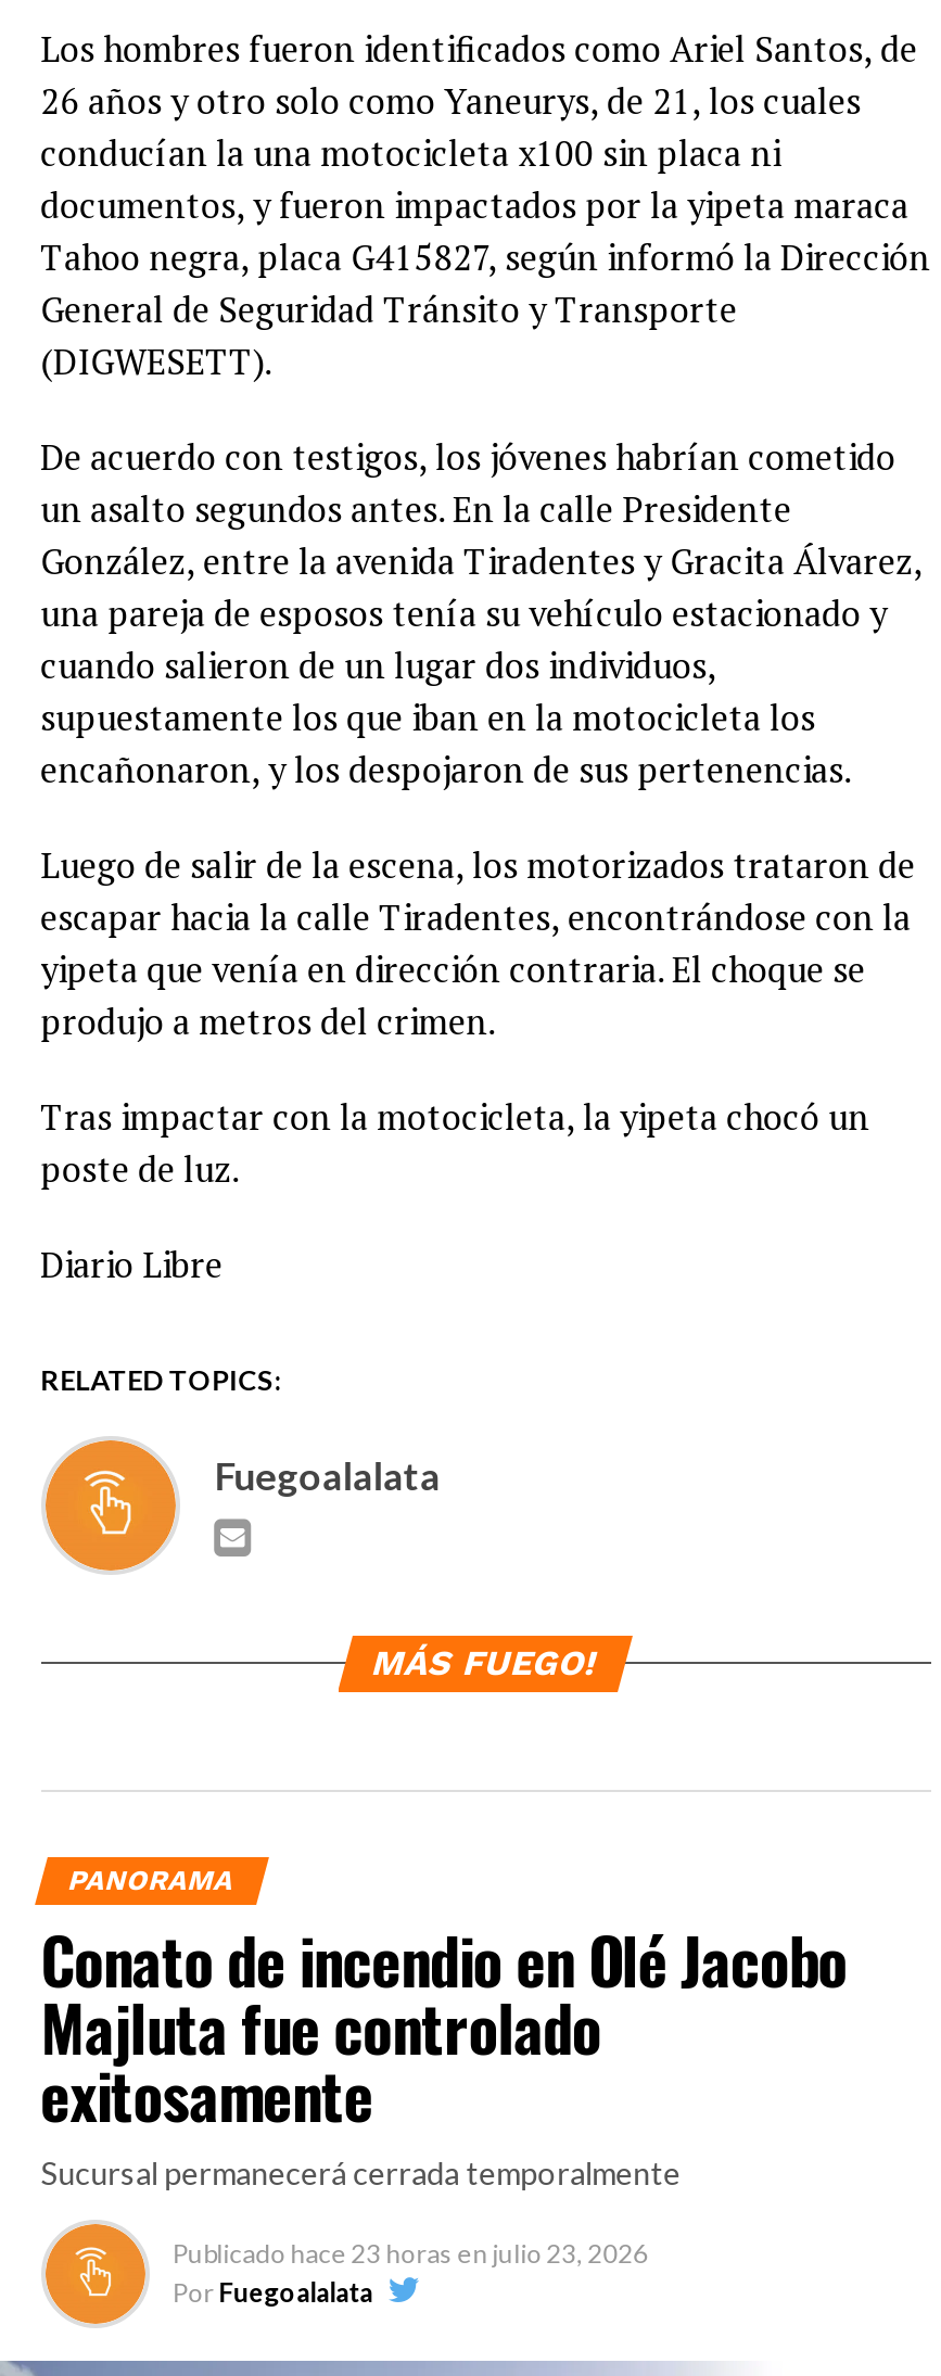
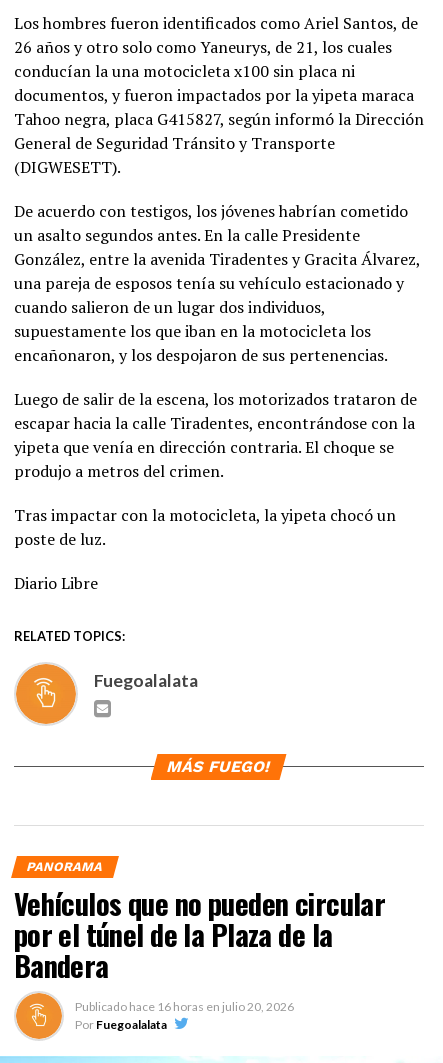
- Conato de incendio en Olé Jacobo
- Majluta fue controlado
- exitosamente
- Sucursal permanecerá cerrada temporalmente
- Publicado hace 23 horas en julio 23, 2026
+ Vehículos que no pueden circular
+ por el túnel de la Plaza de la
+ Bandera
+ Publicado hace 16 horas en julio 20, 2026
